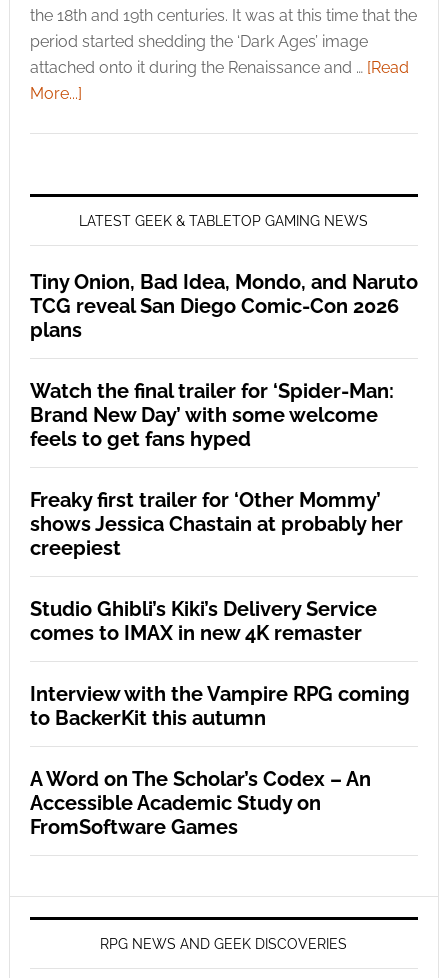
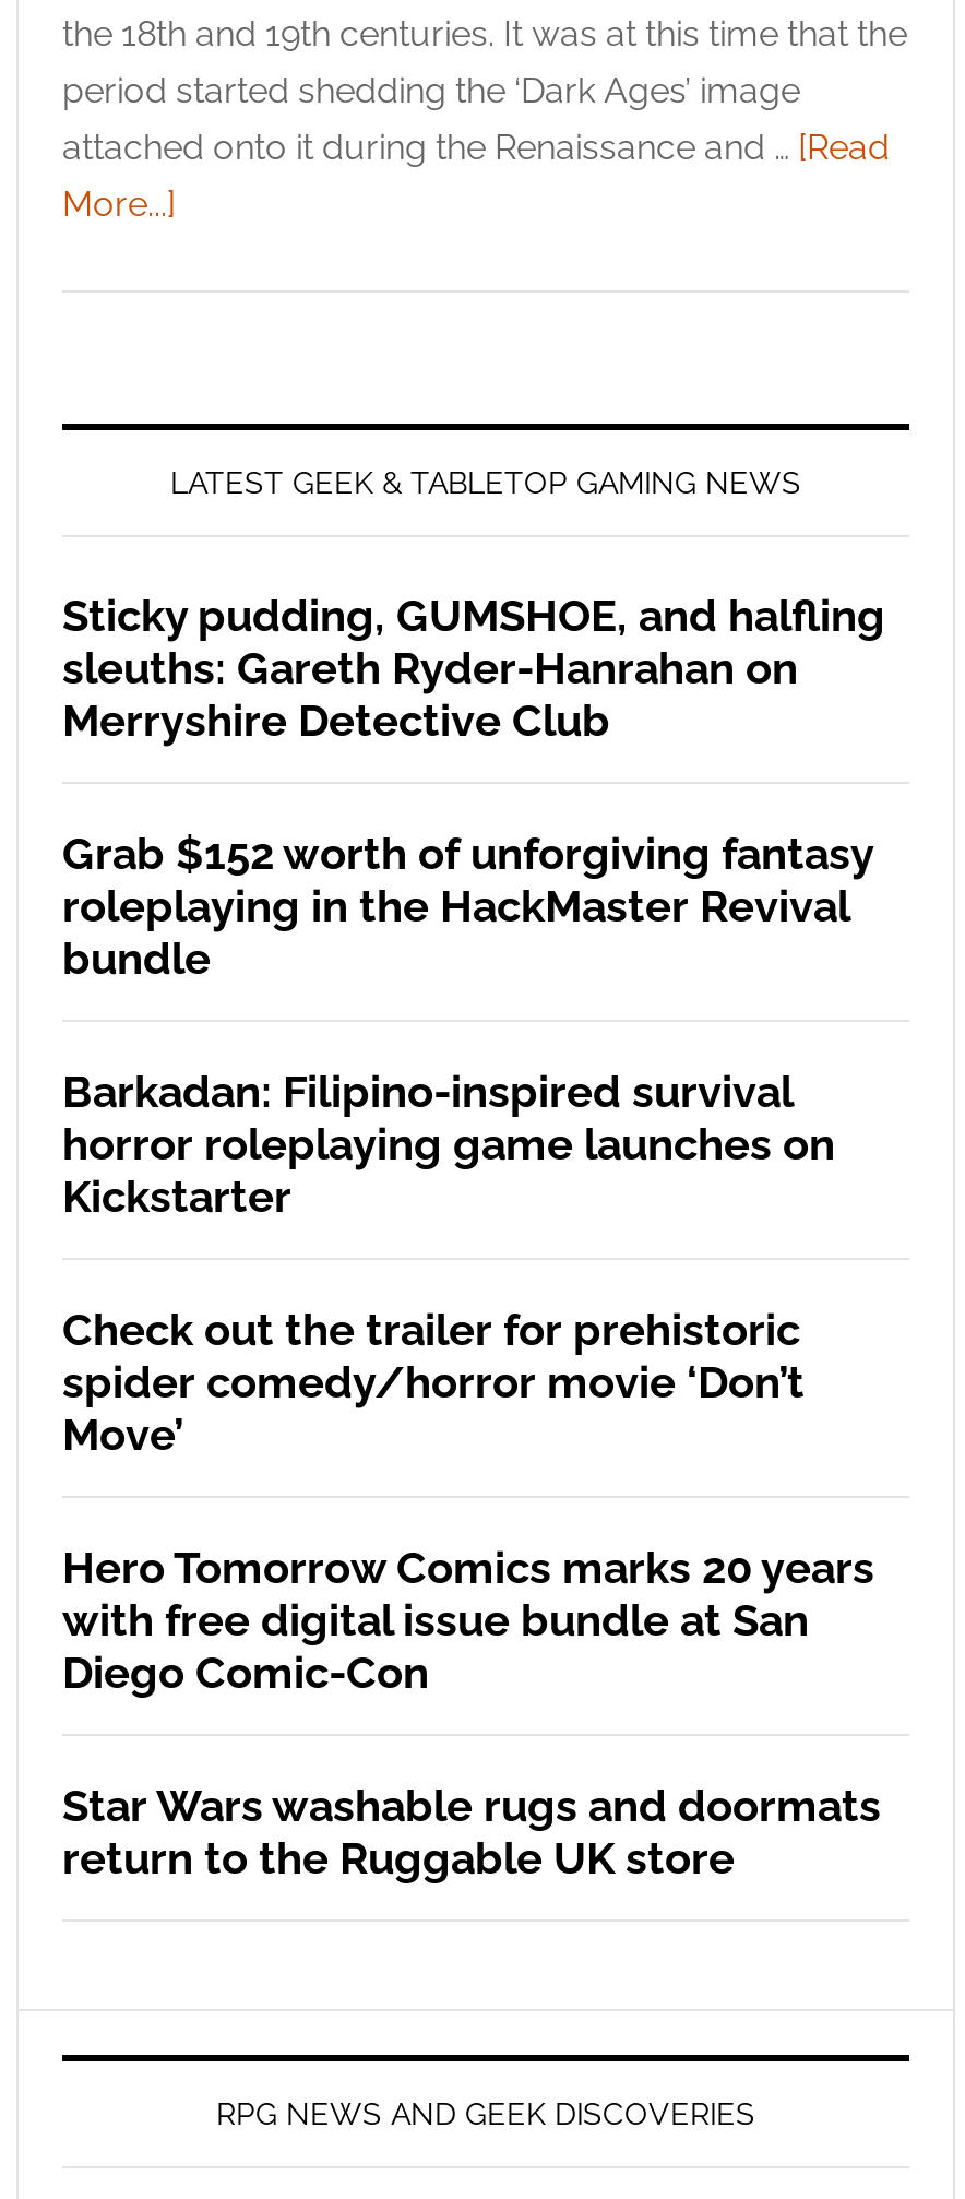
- Tiny Onion, Bad Idea, Mondo, and Naruto
- TCG reveal San Diego Comic-Con 2026
- plans
+ Sticky pudding, GUMSHOE, and halfling
+ sleuths: Gareth Ryder-Hanrahan on
+ Merryshire Detective Club

- Watch the final trailer for ‘Spider-Man:
- Brand New Day’ with some welcome
- feels to get fans hyped
+ Grab $152 worth of unforgiving fantasy
+ roleplaying in the HackMaster Revival
+ bundle

- Freaky first trailer for ‘Other Mommy’
- shows Jessica Chastain at probably her
- creepiest
+ Barkadan: Filipino-inspired survival
+ horror roleplaying game launches on
+ Kickstarter

- Studio Ghibli’s Kiki’s Delivery Service
- comes to IMAX in new 4K remaster
+ Check out the trailer for prehistoric
+ spider comedy/horror movie ‘Don’t
+ Move’

- Interview with the Vampire RPG coming
- to BackerKit this autumn
+ Hero Tomorrow Comics marks 20 years
+ with free digital issue bundle at San
+ Diego Comic-Con

- A Word on The Scholar’s Codex – An
- Accessible Academic Study on
- FromSoftware Games
+ Star Wars washable rugs and doormats
+ return to the Ruggable UK store
